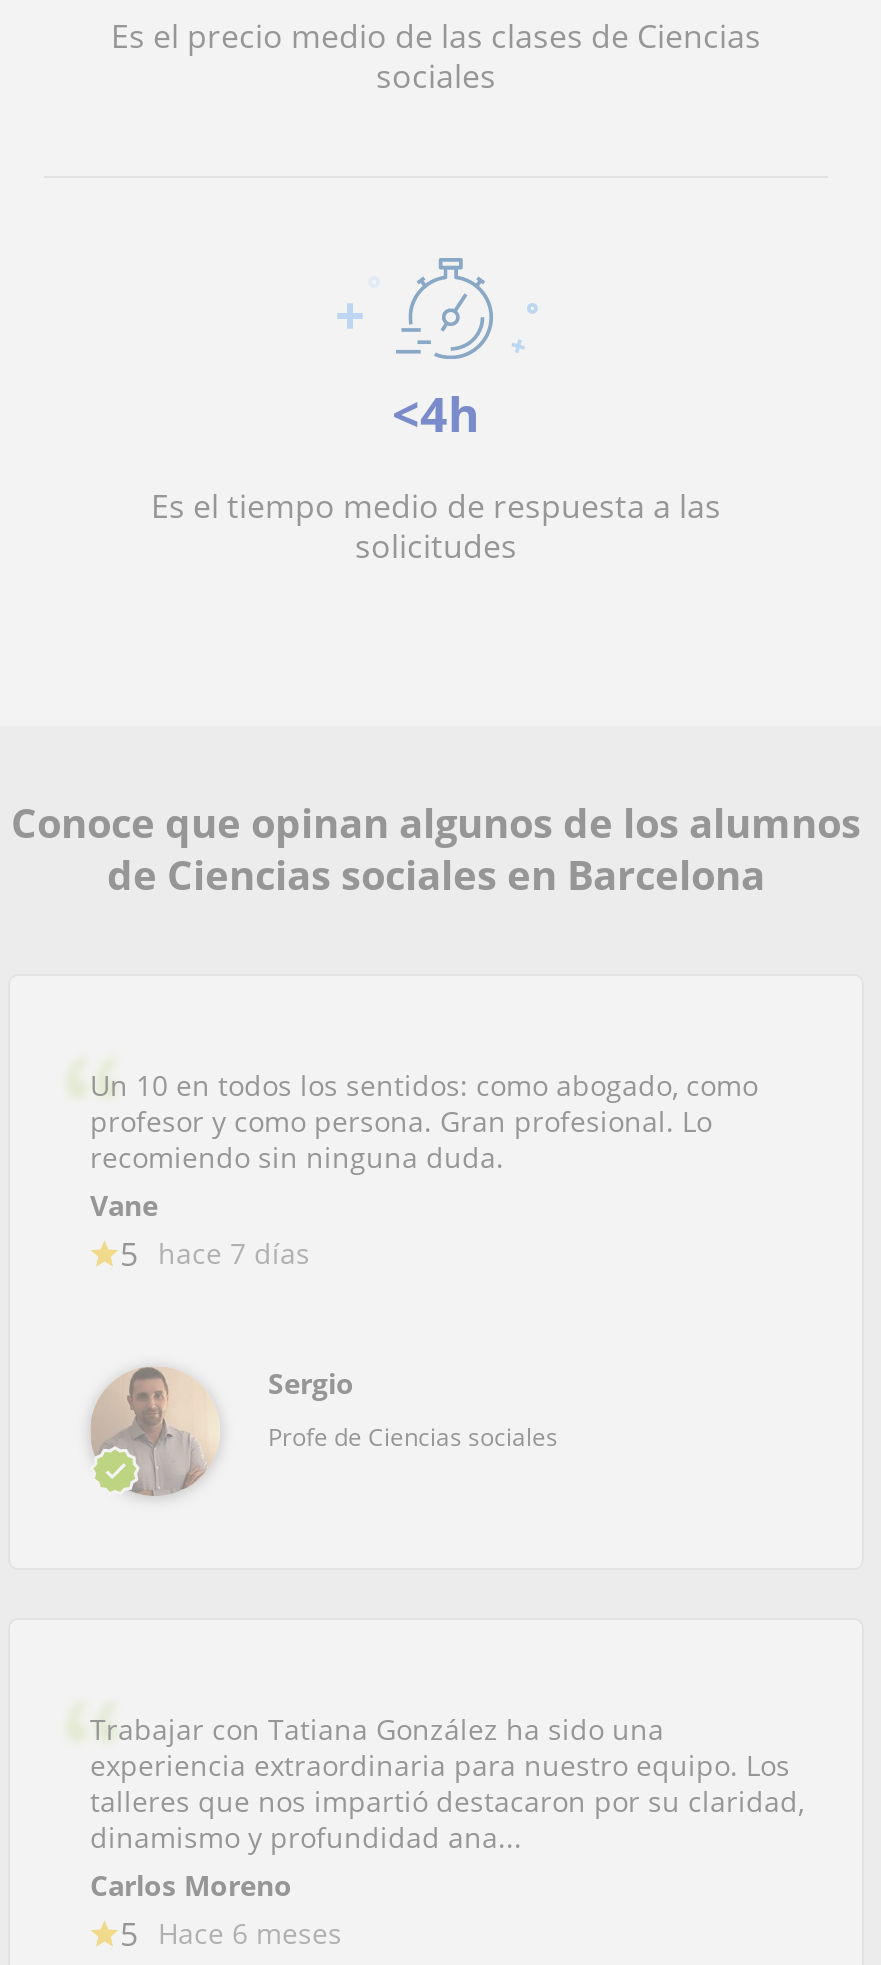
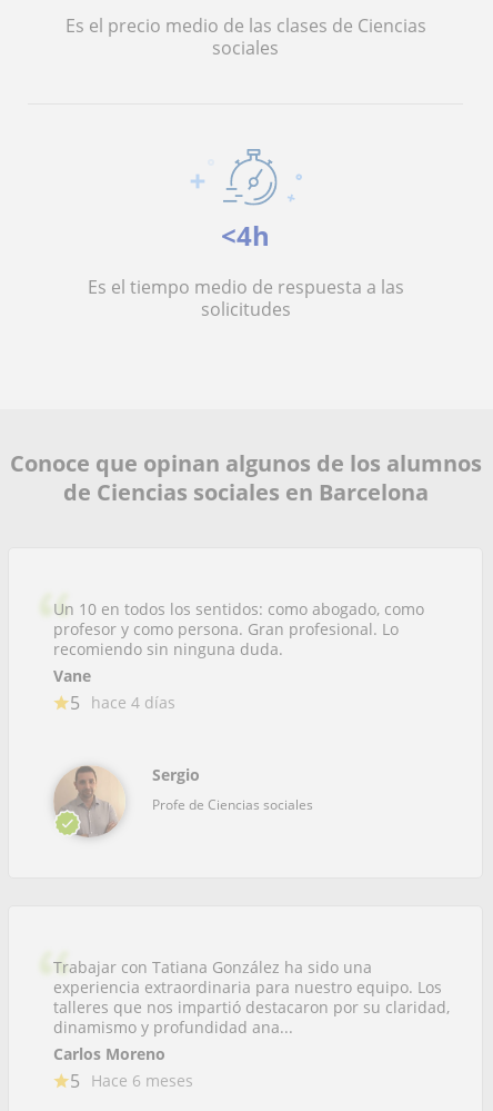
- 5 hace 7 días
+ 5 hace 4 días
